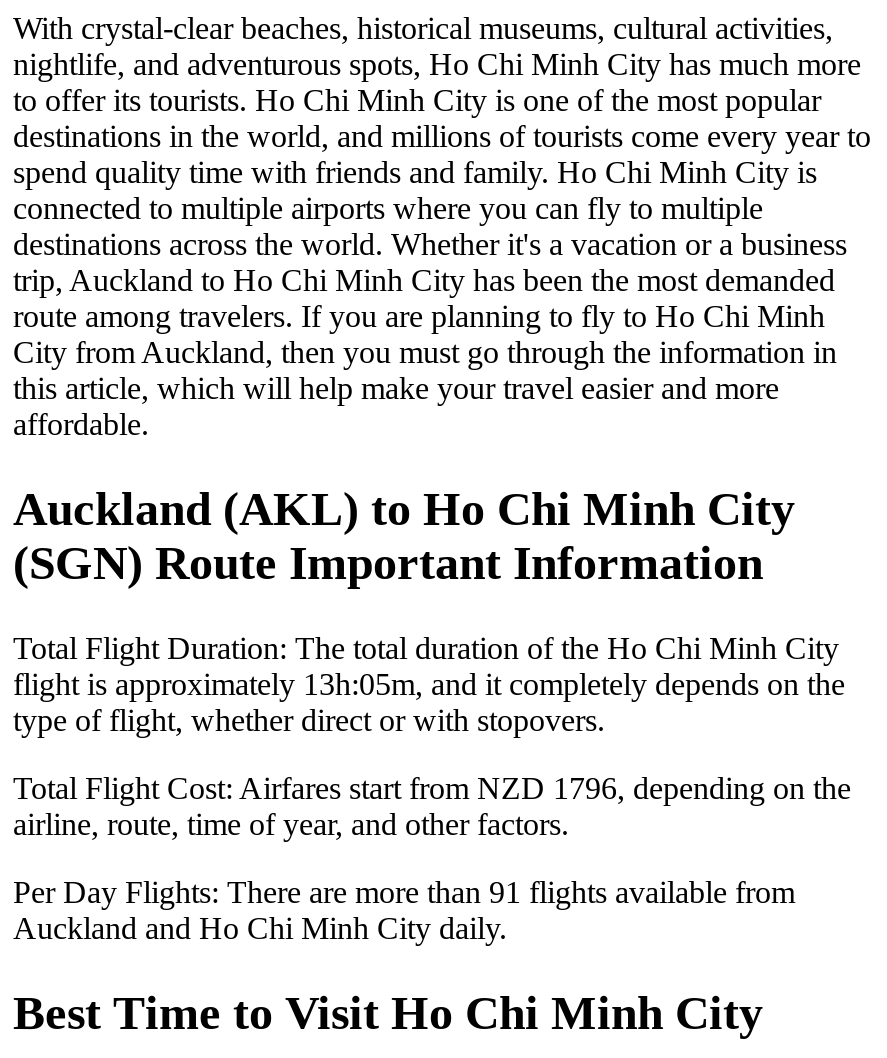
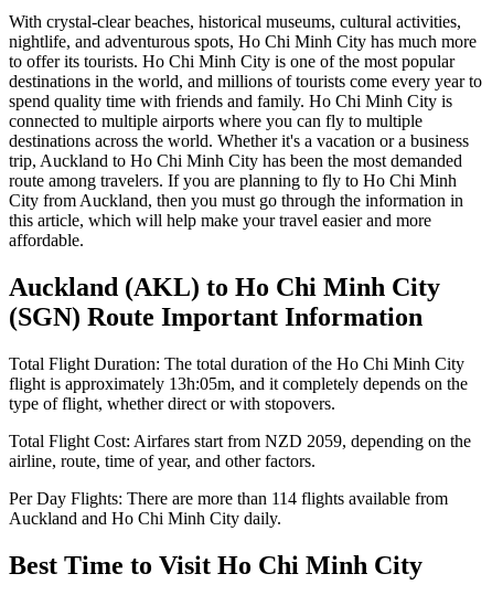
- Total Flight Cost: Airfares start from NZD 1796, depending on the
+ Total Flight Cost: Airfares start from NZD 2059, depending on the

- Per Day Flights: There are more than 91 flights available from
+ Per Day Flights: There are more than 114 flights available from
